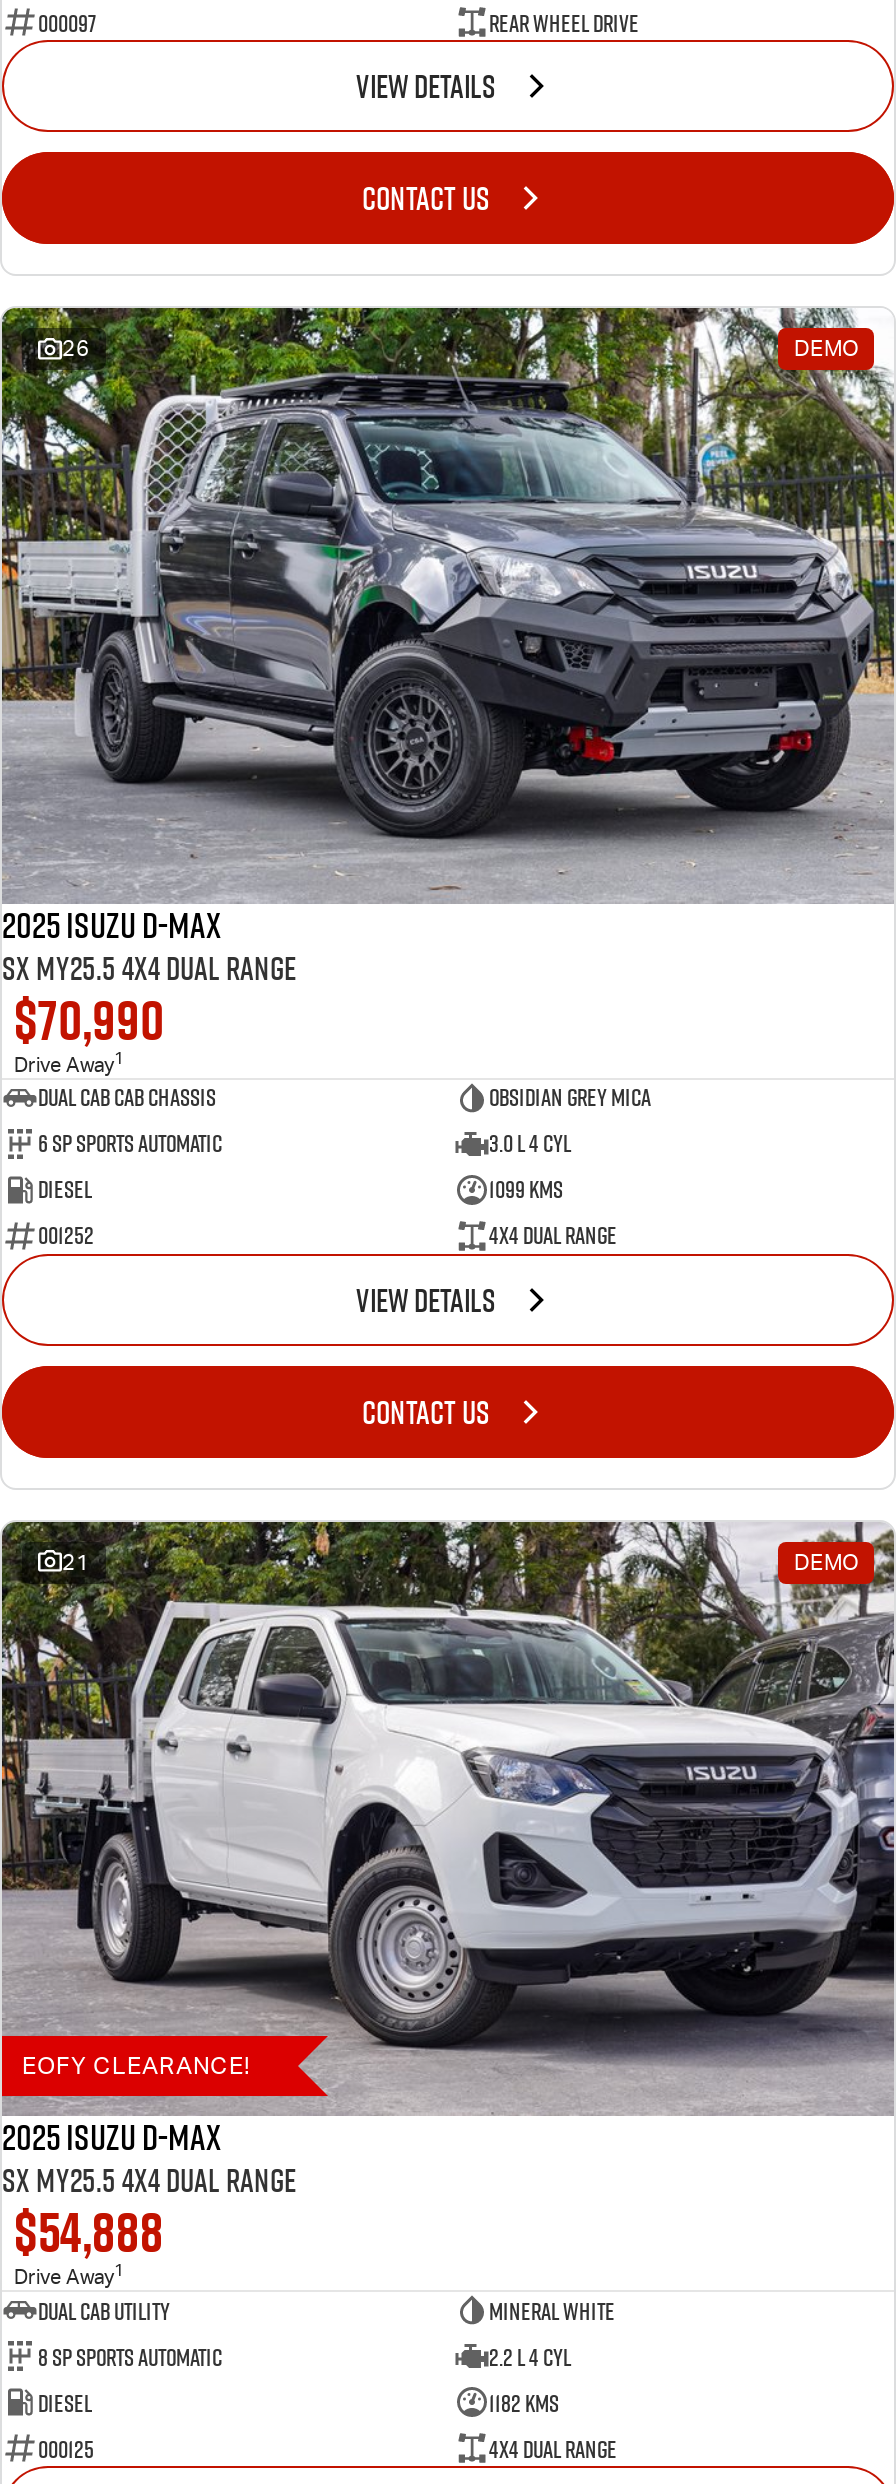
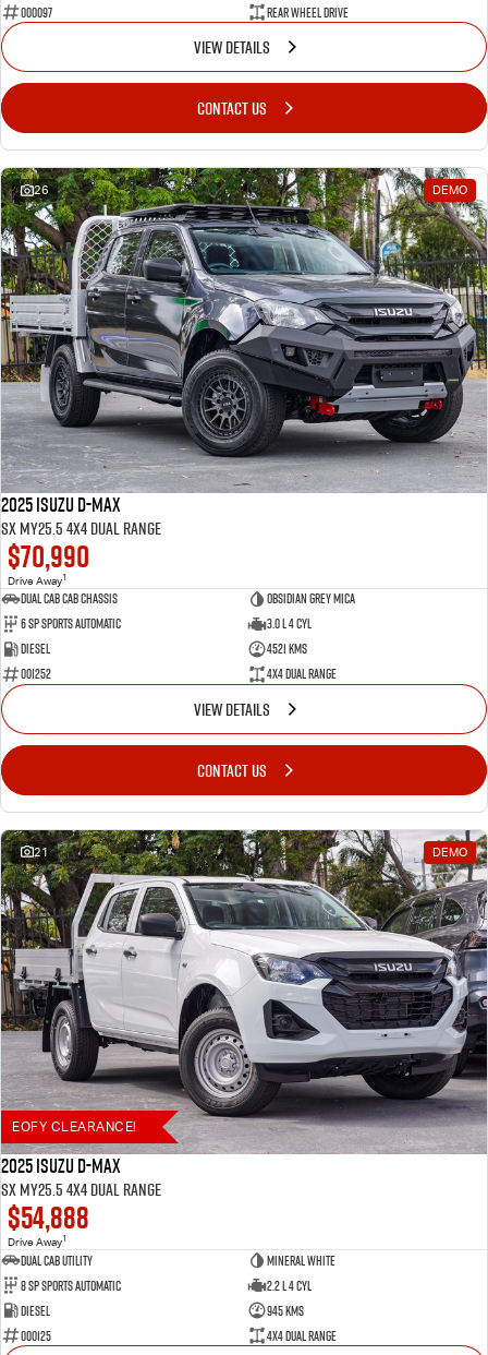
- 1099 Kms
+ 4521 Kms

- 1182 Kms
+ 945 Kms
